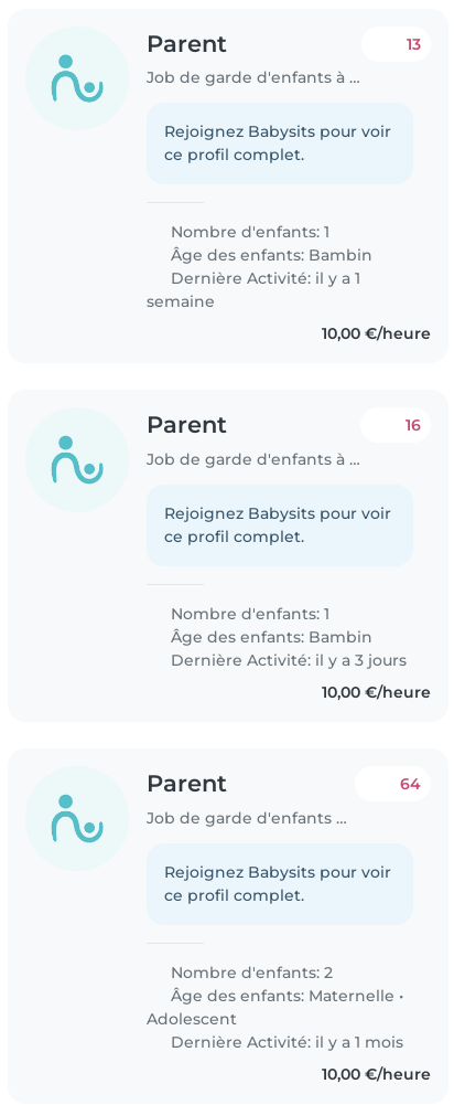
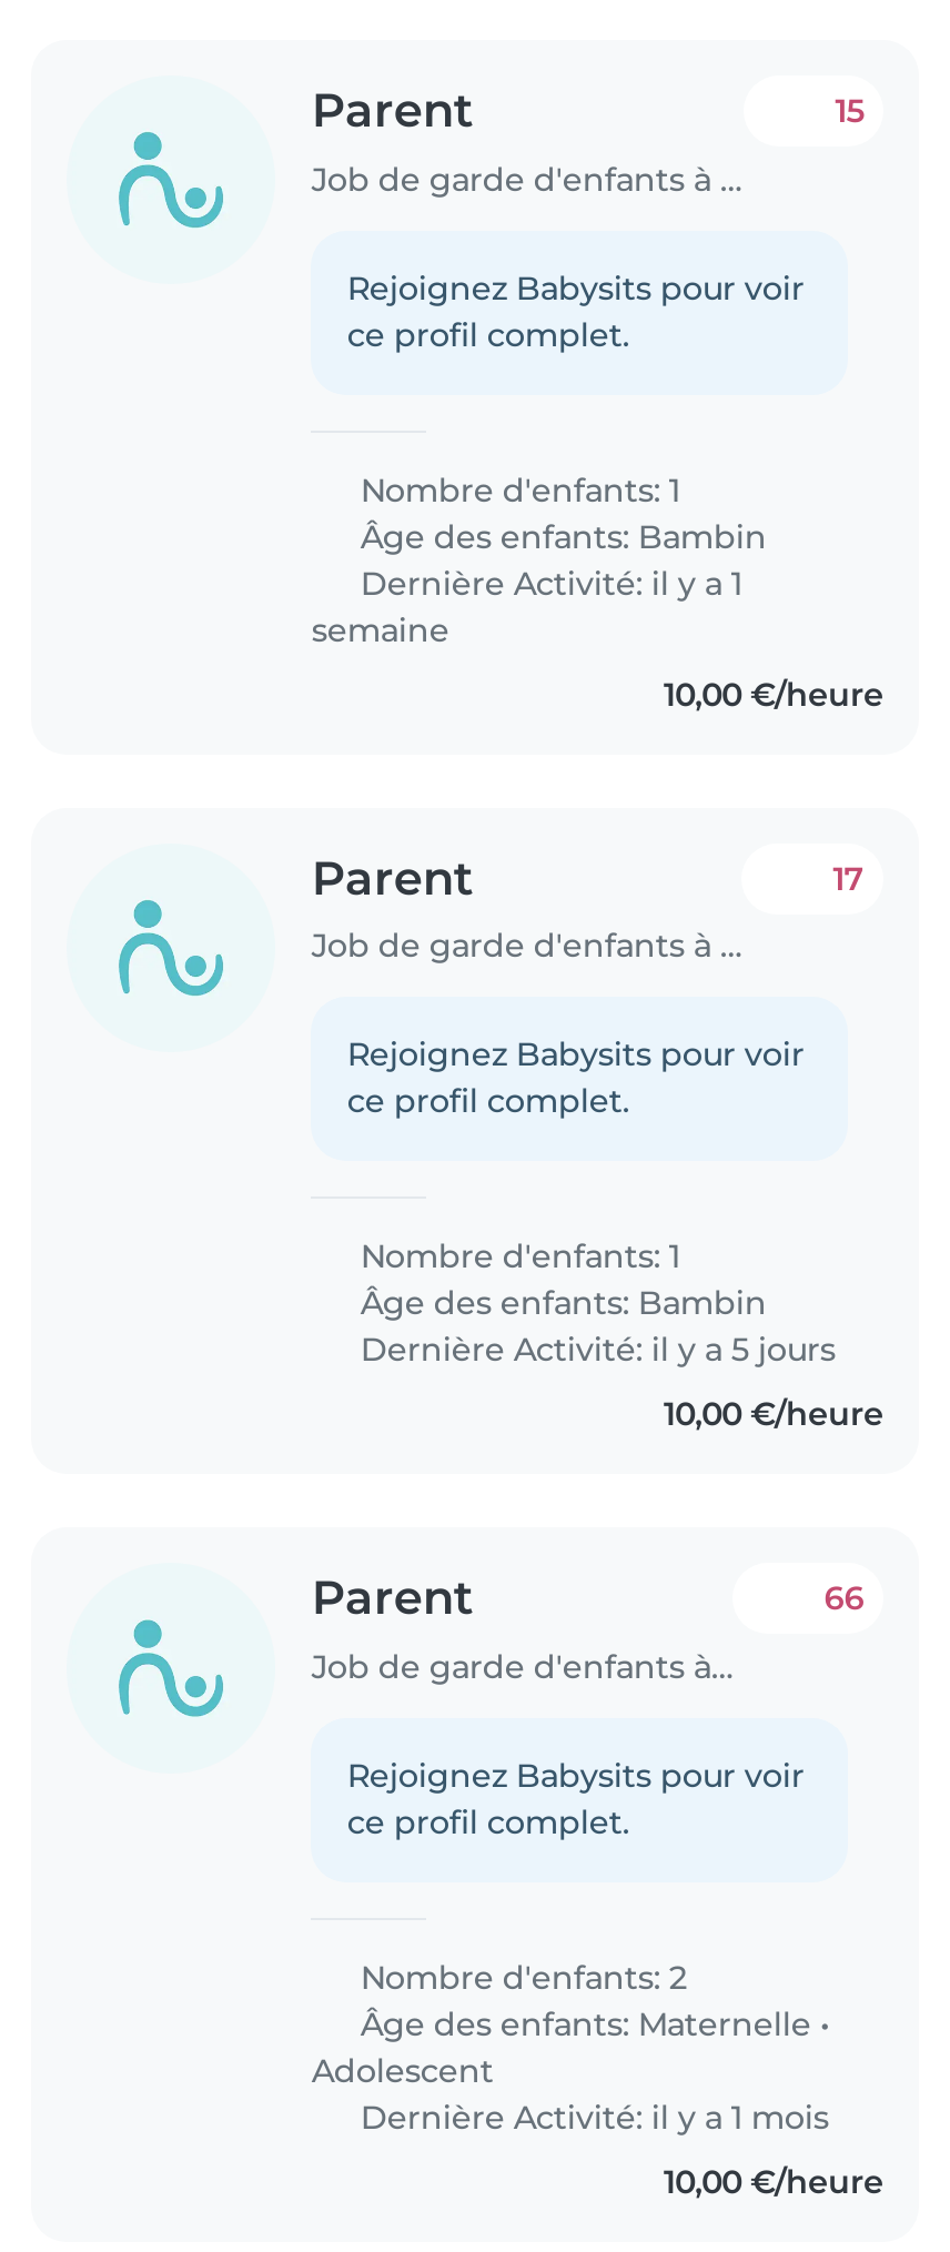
- 13
+ 15

- 16
+ 17

- Dernière Activité: il y a 3 jours
+ Dernière Activité: il y a 5 jours

- 64
+ 66
